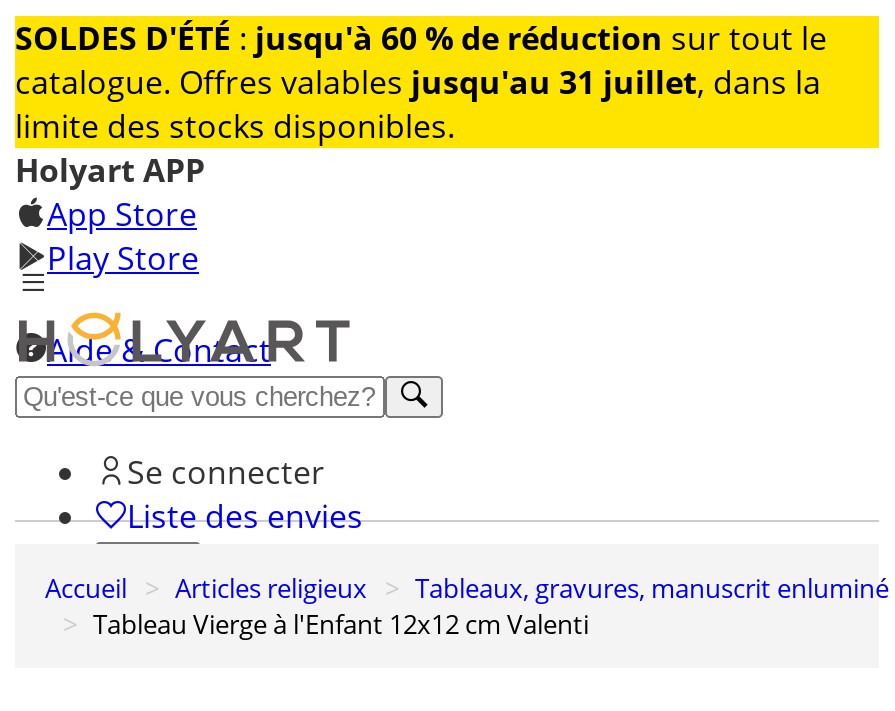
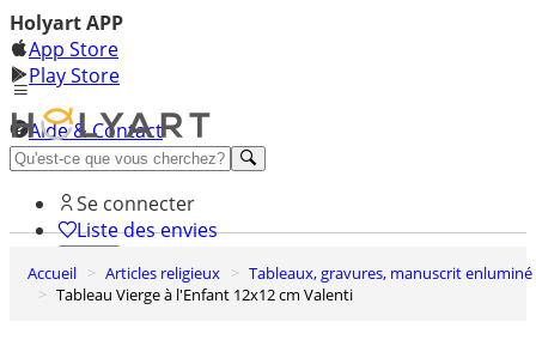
- [image]
- SOLDES D'ÉTÉ: jusqu'à 60 % de réduction sur tout le
- catalogue. Offres valables jusqu'au 31 juillet, dans la
- limite des stocks disponibles.
